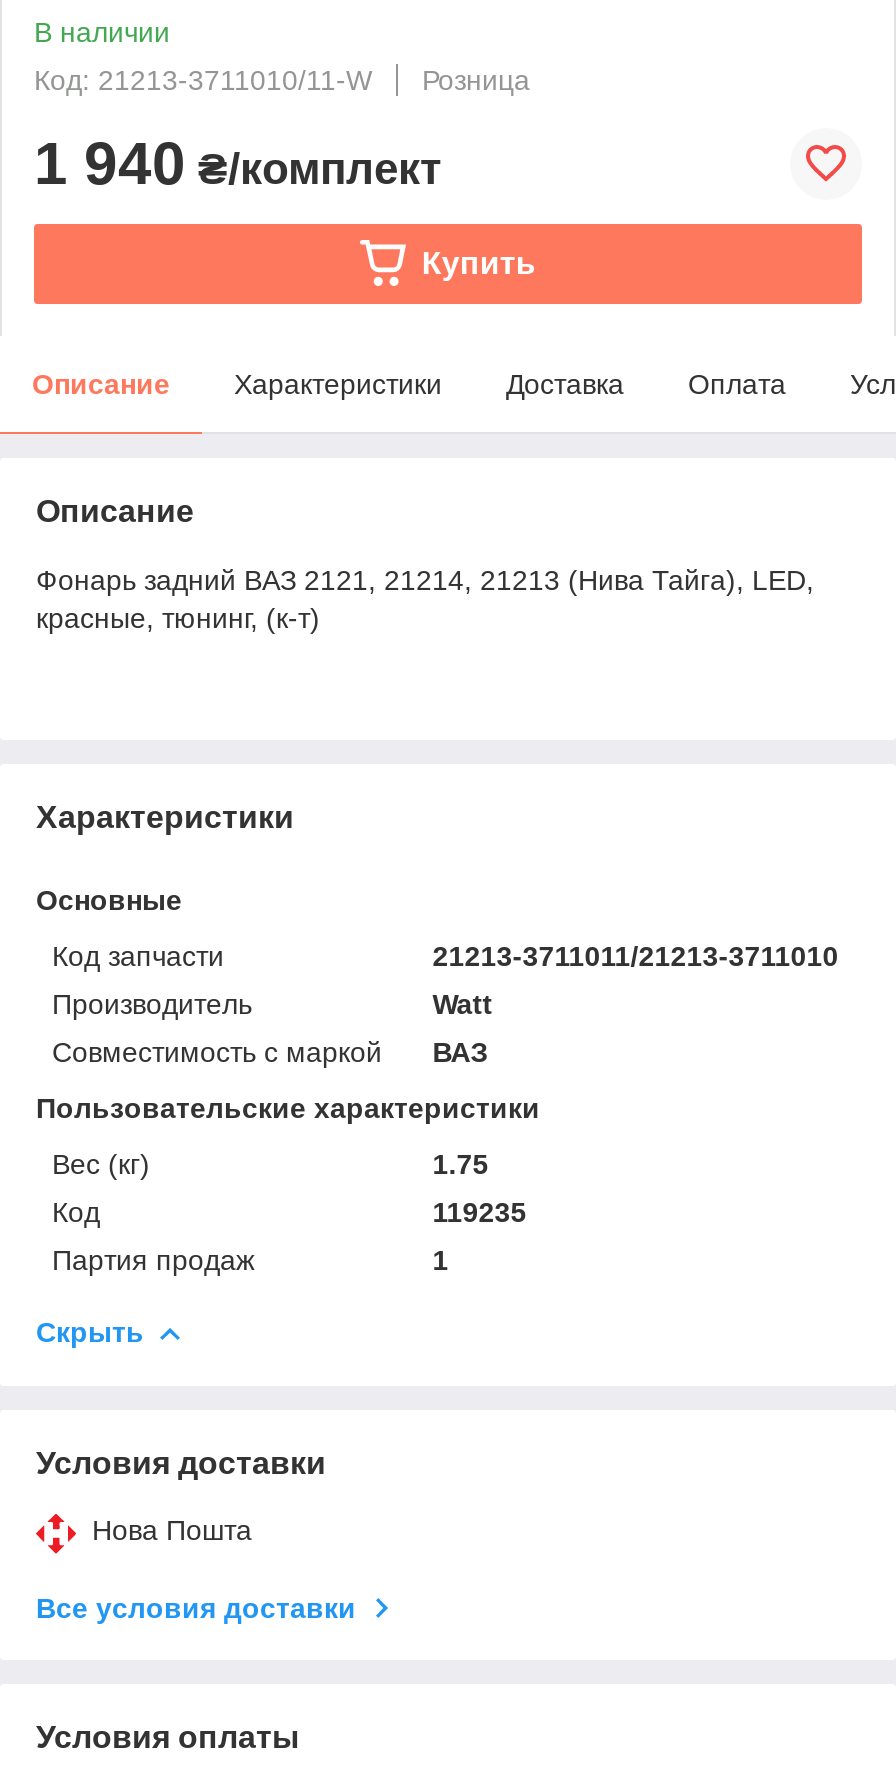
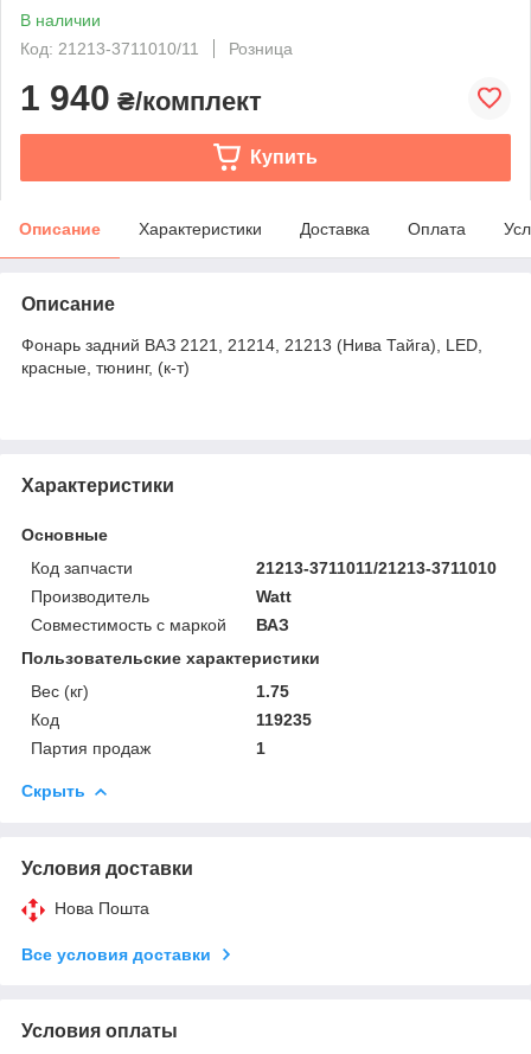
- Код: 21213-3711010/11-W Розница
+ Код: 21213-3711010/11 Розница
